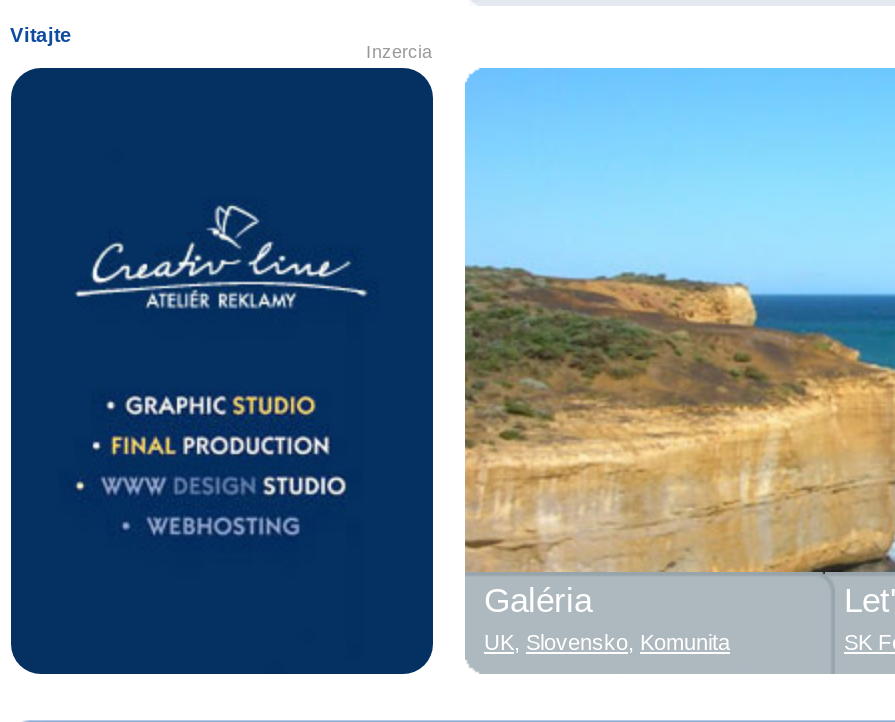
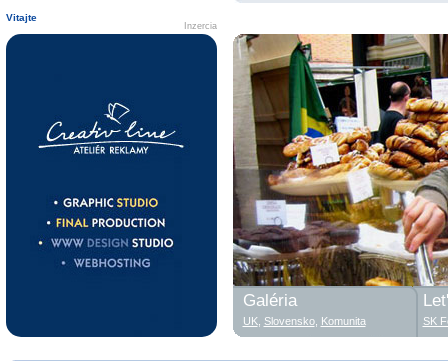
- [image]
+ [image]
